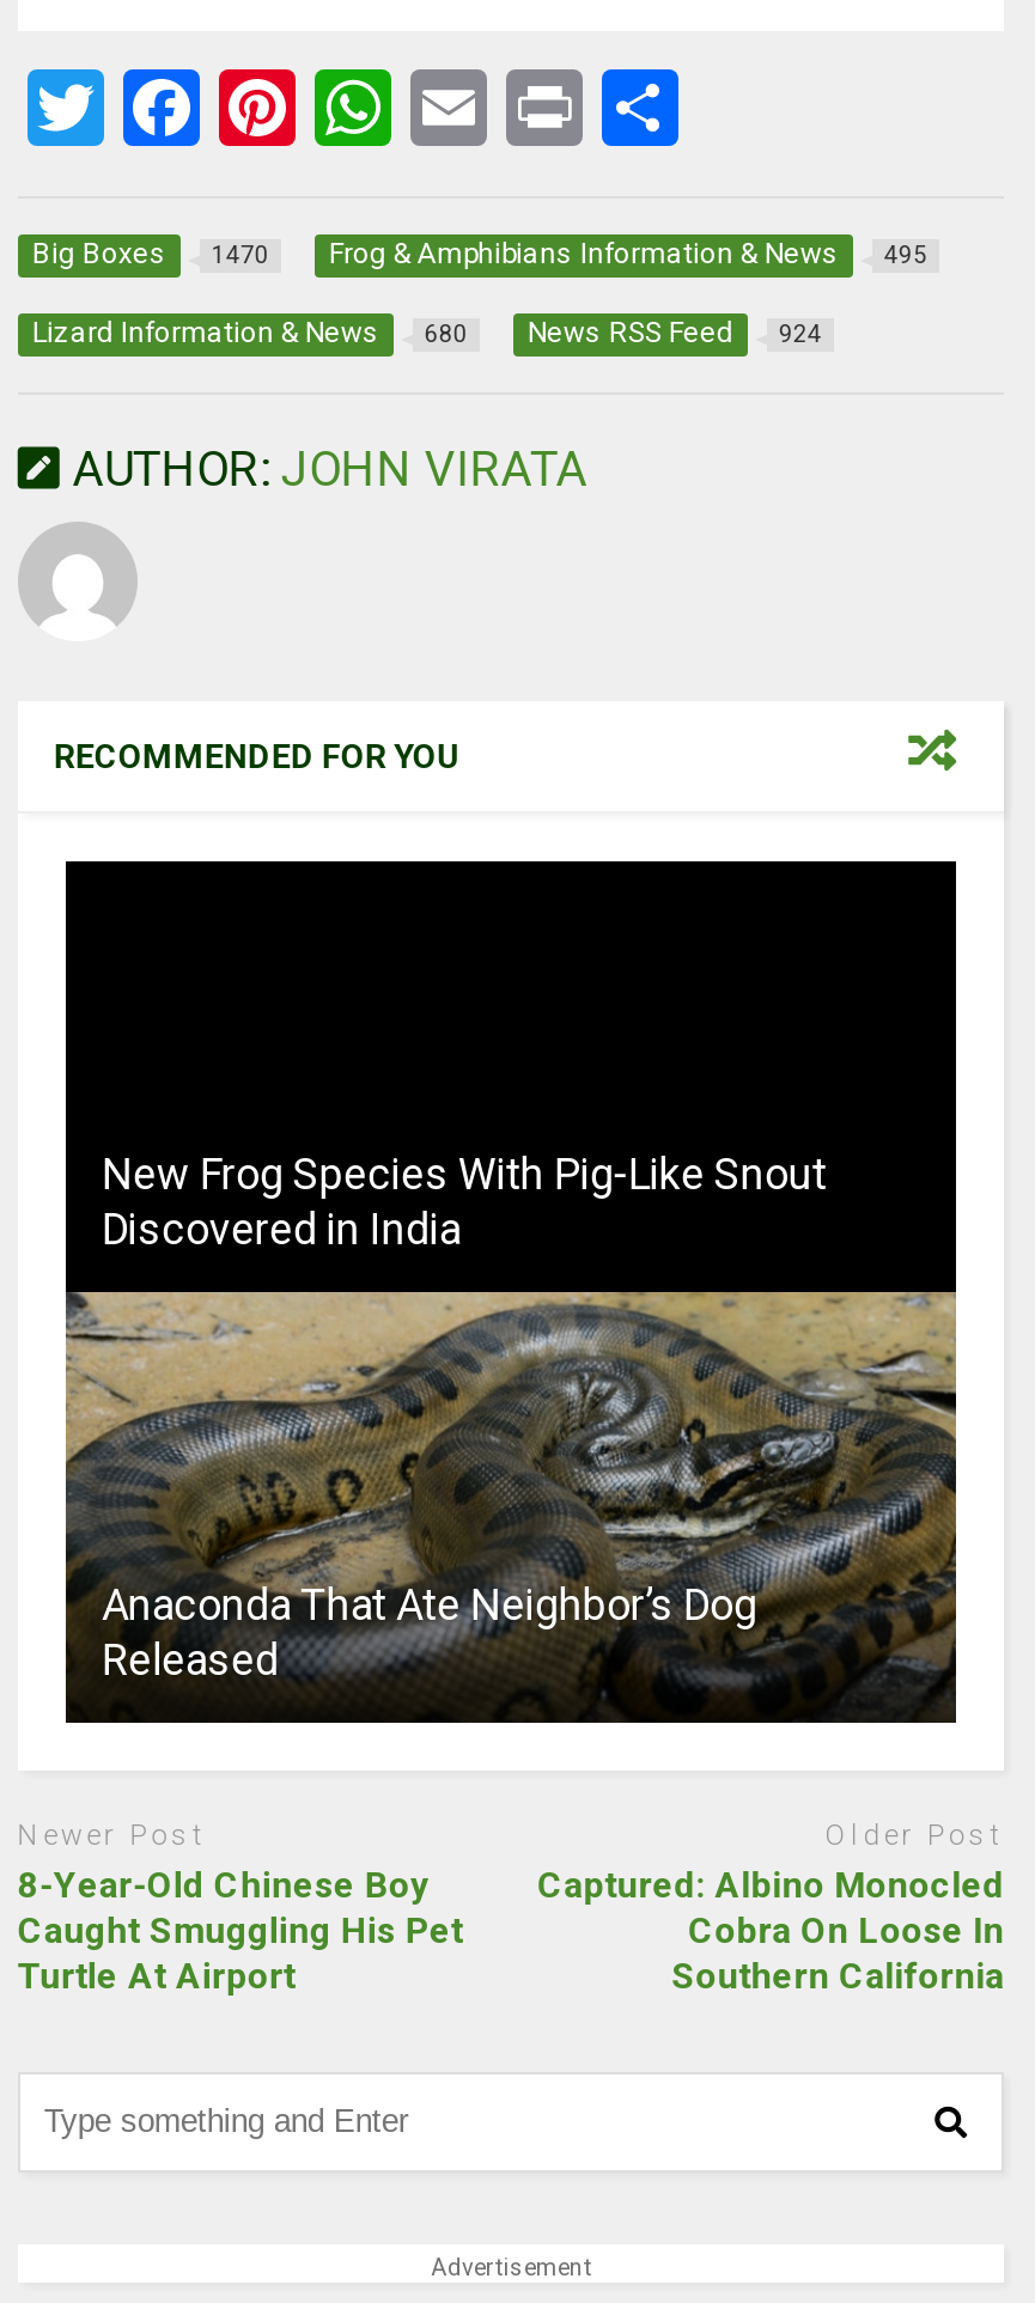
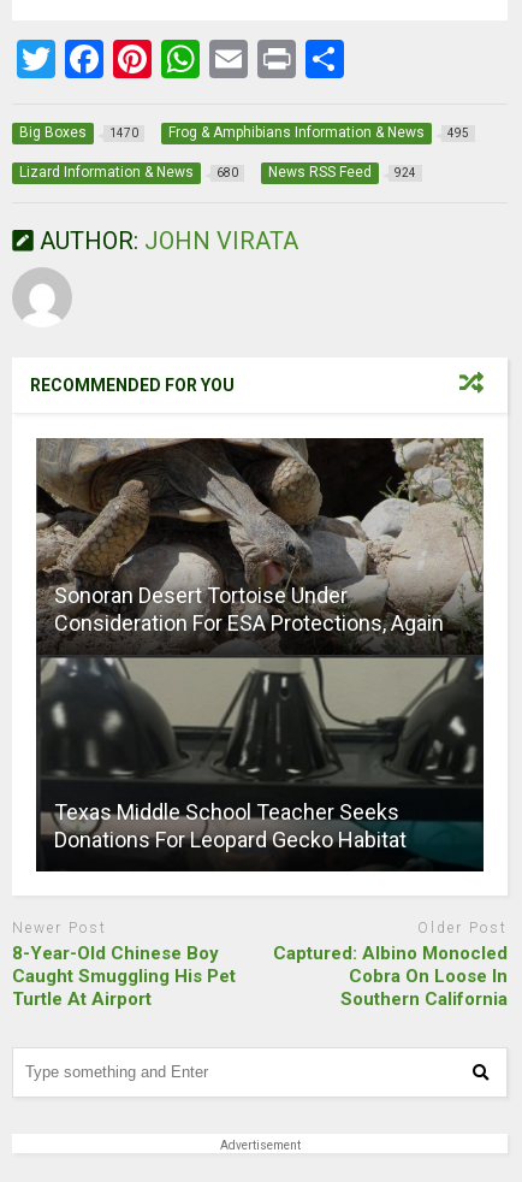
- [image]
- New Frog Species With Pig-Like Snout
- Discovered in India
+ [image]
+ Sonoran Desert Tortoise Under
+ Consideration For ESA Protections, Again

- Anaconda That Ate Neighbor’s Dog
- Released
+ Texas Middle School Teacher Seeks
+ Donations For Leopard Gecko Habitat
